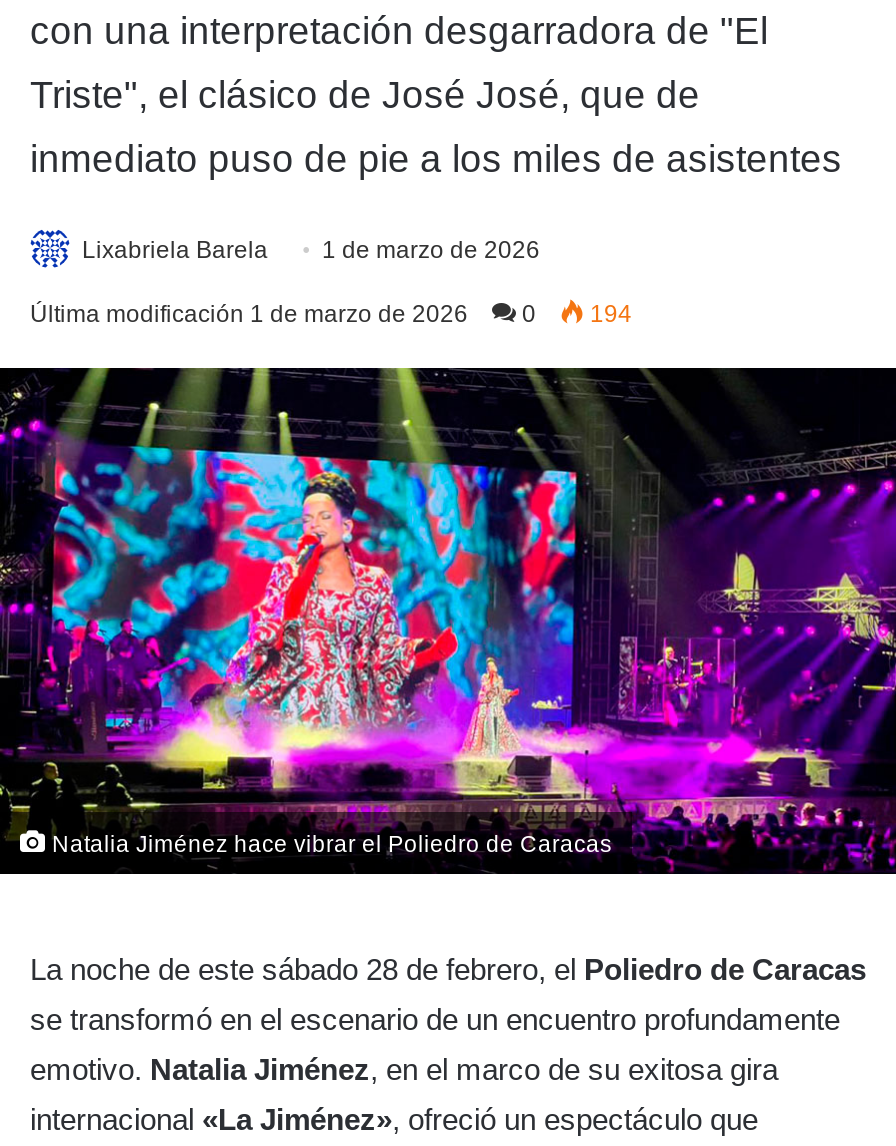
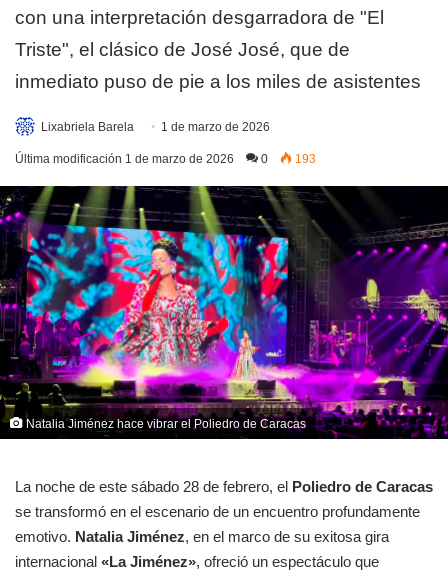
- Última modificación 1 de marzo de 2026 0 194
+ Última modificación 1 de marzo de 2026 0 193
